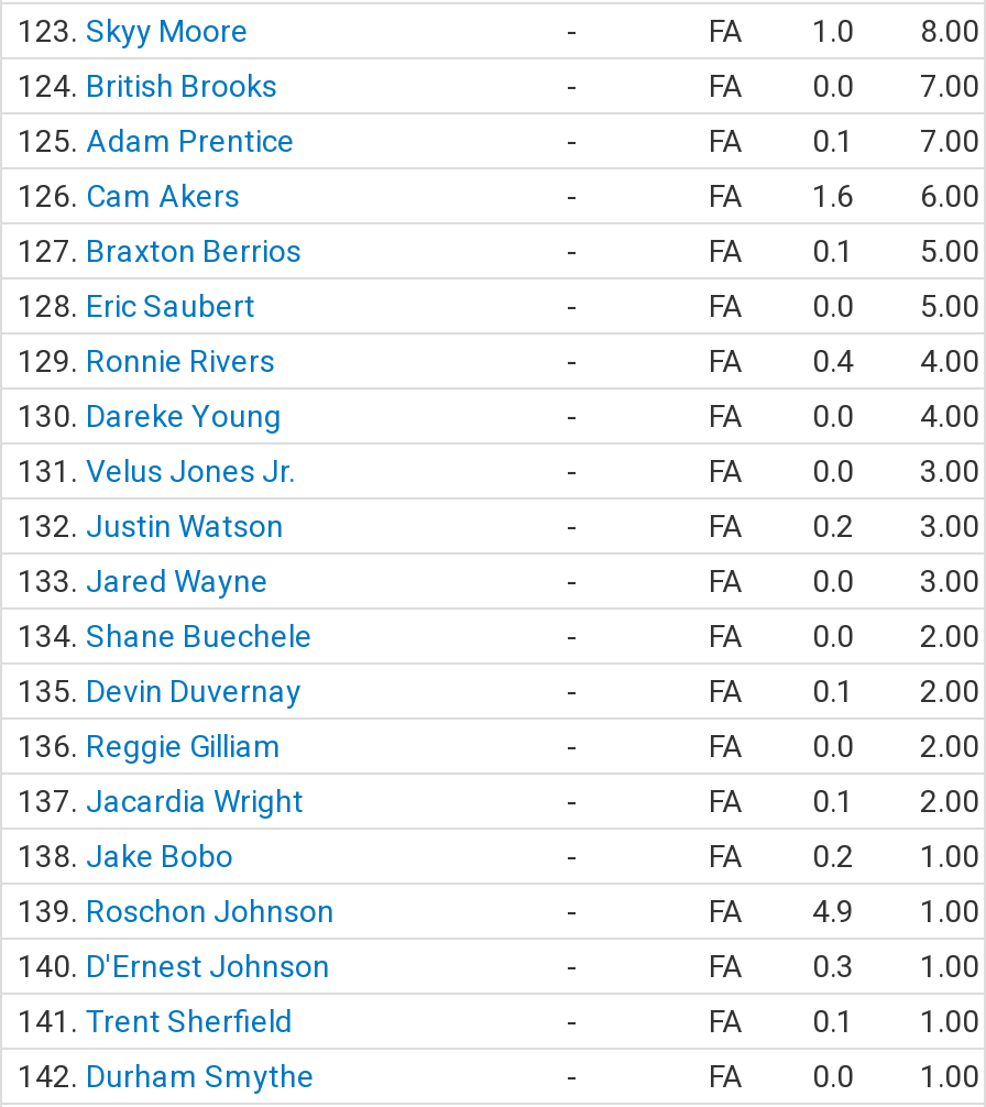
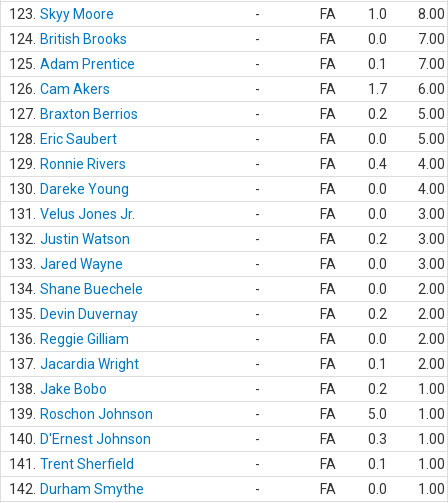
- FA 1.6 6.00
+ FA 1.7 6.00

- FA 0.1 5.00
+ FA 0.2 5.00

- FA 0.1 2.00
+ FA 0.2 2.00

- FA 4.9 1.00
+ FA 5.0 1.00
